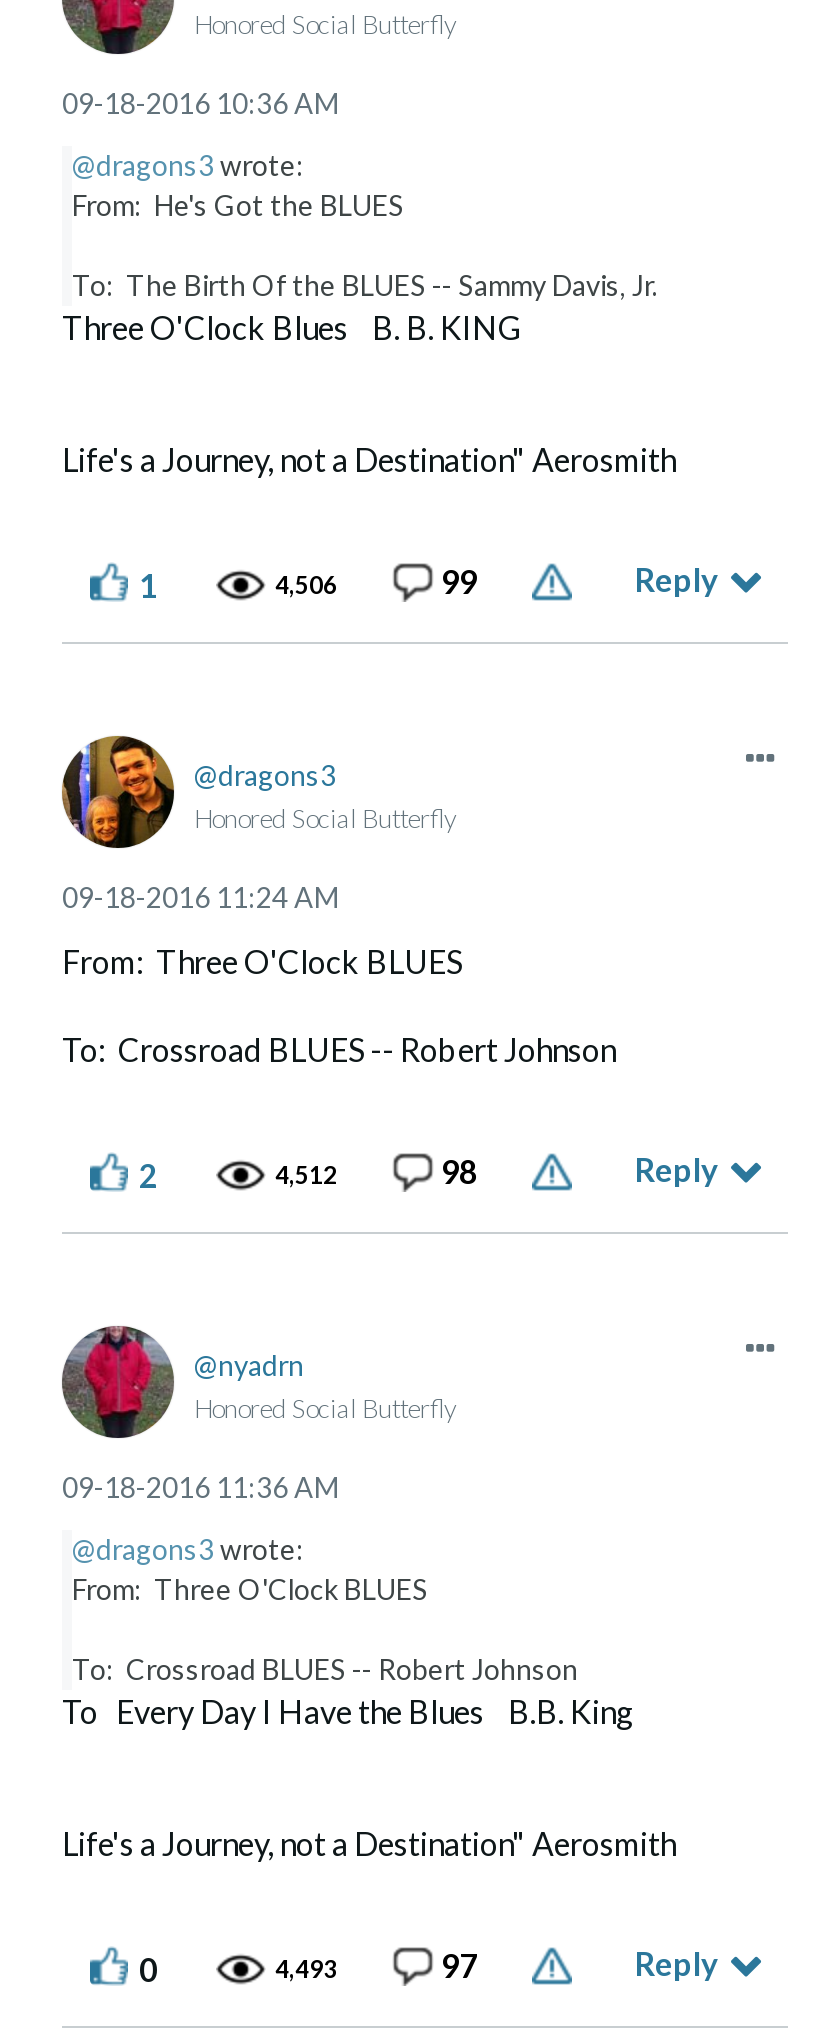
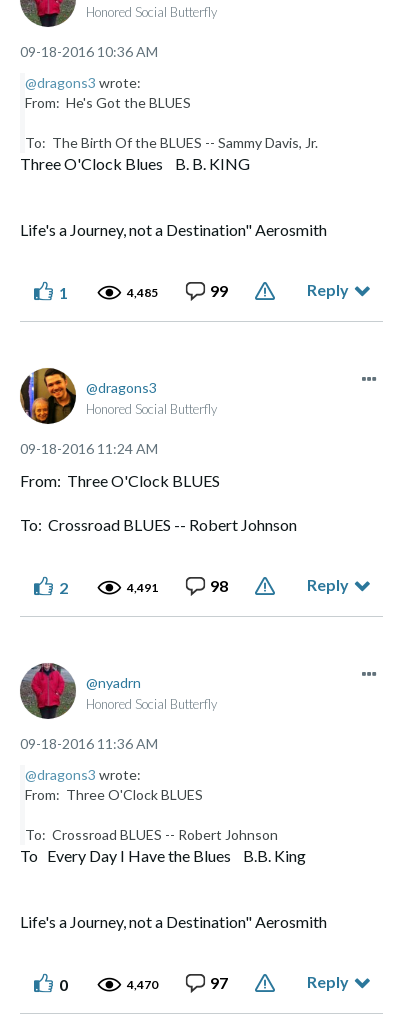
- 4,506
+ 4,485

- 4,512
+ 4,491

- 4,493
+ 4,470
